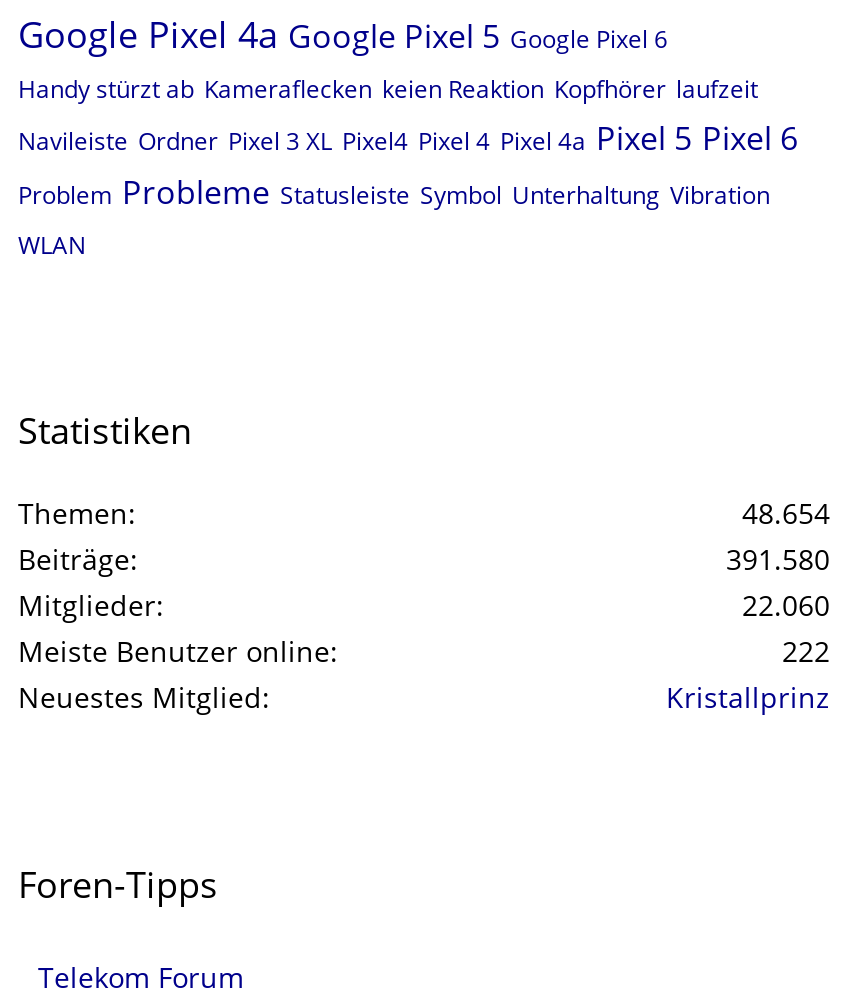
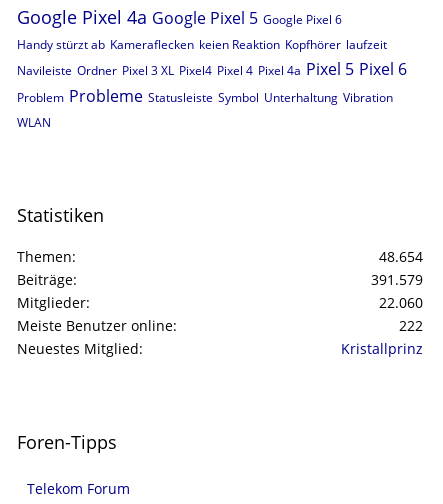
- 391.580
+ 391.579
